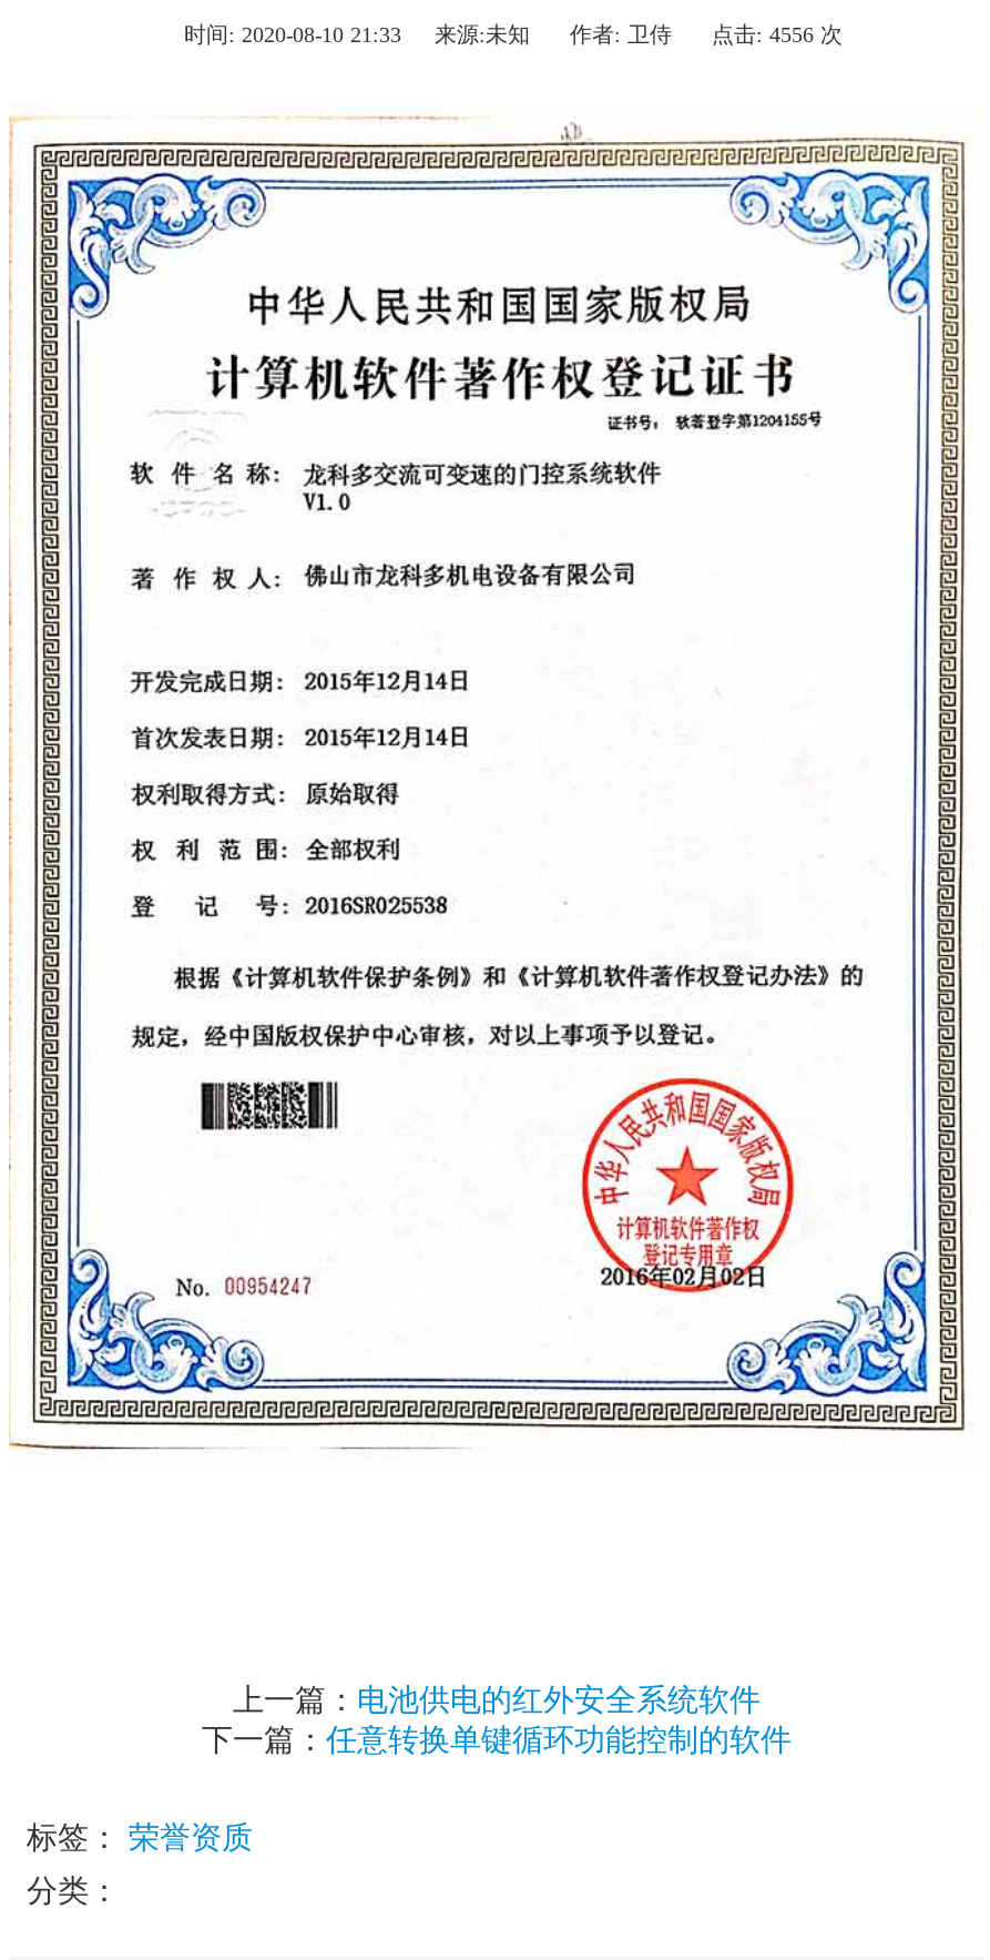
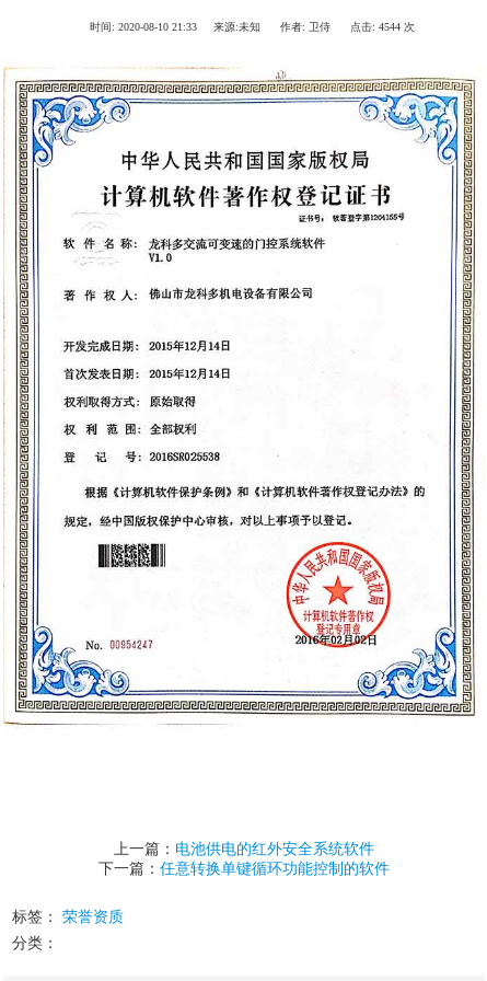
- 时间: 2020-08-10 21:33 来源:未知 作者:卫侍 点击: 4556 次
+ 时间: 2020-08-10 21:33 来源:未知 作者:卫侍 点击: 4544 次
